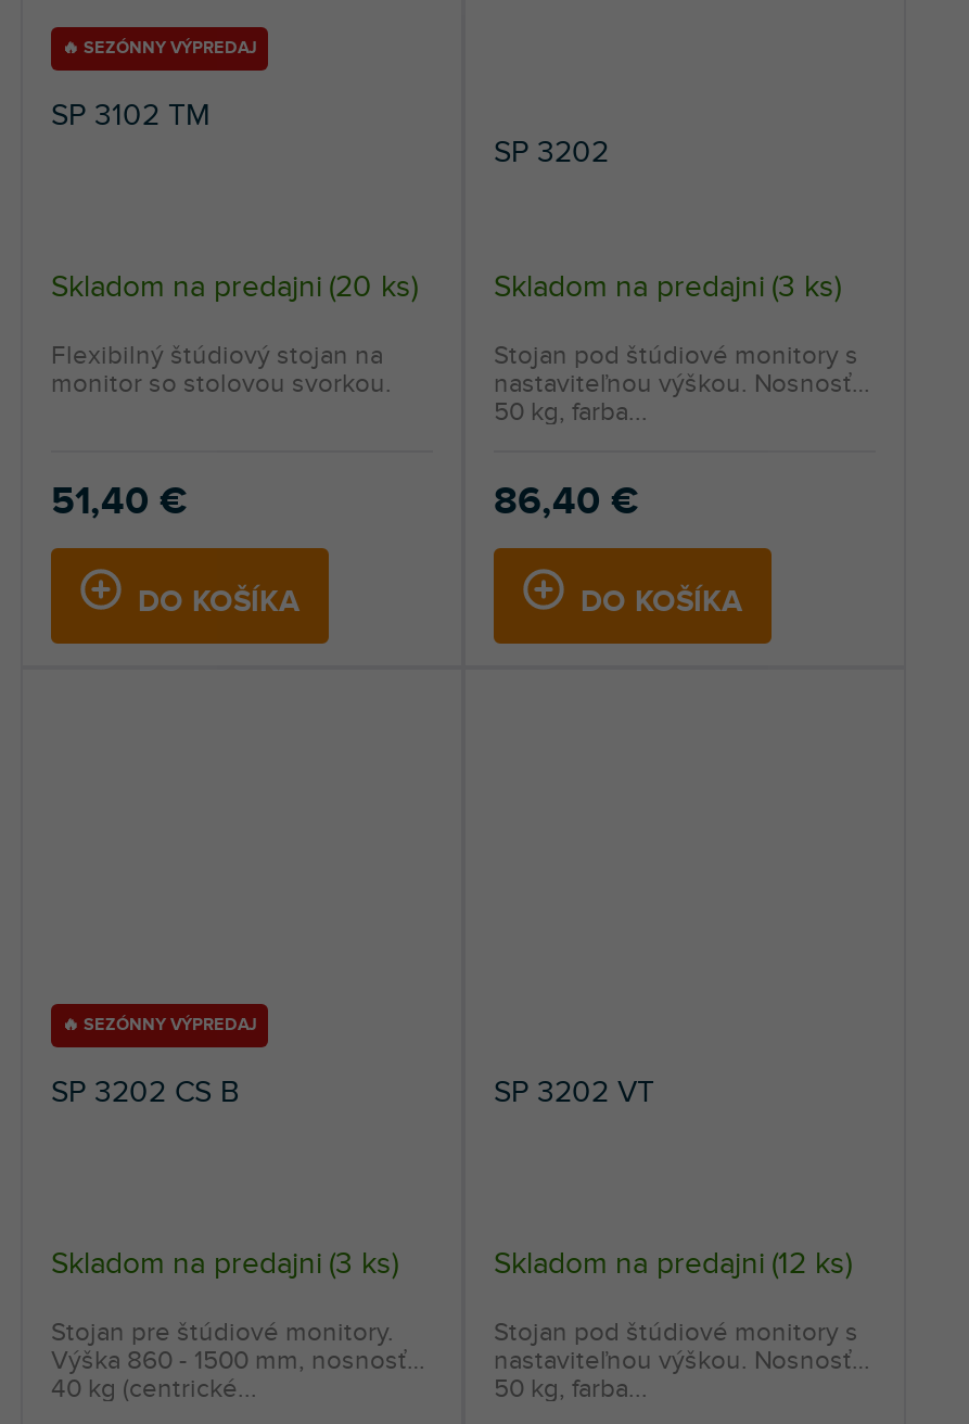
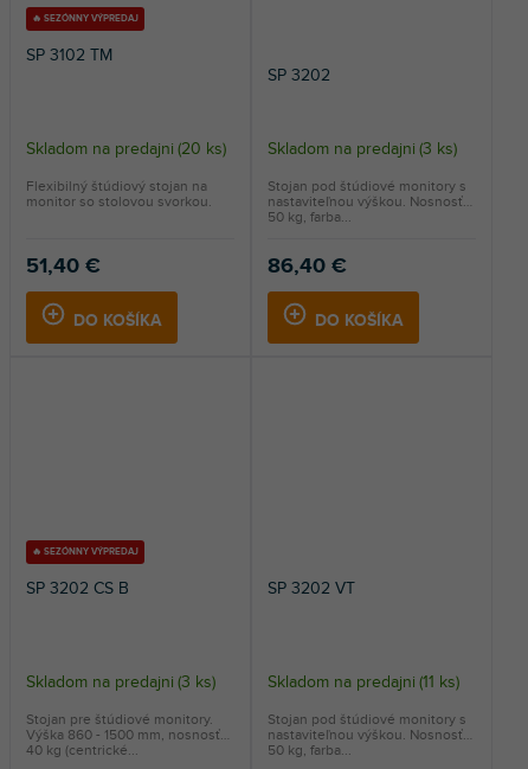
- Skladom na predajni (12 ks)
+ Skladom na predajni (11 ks)
